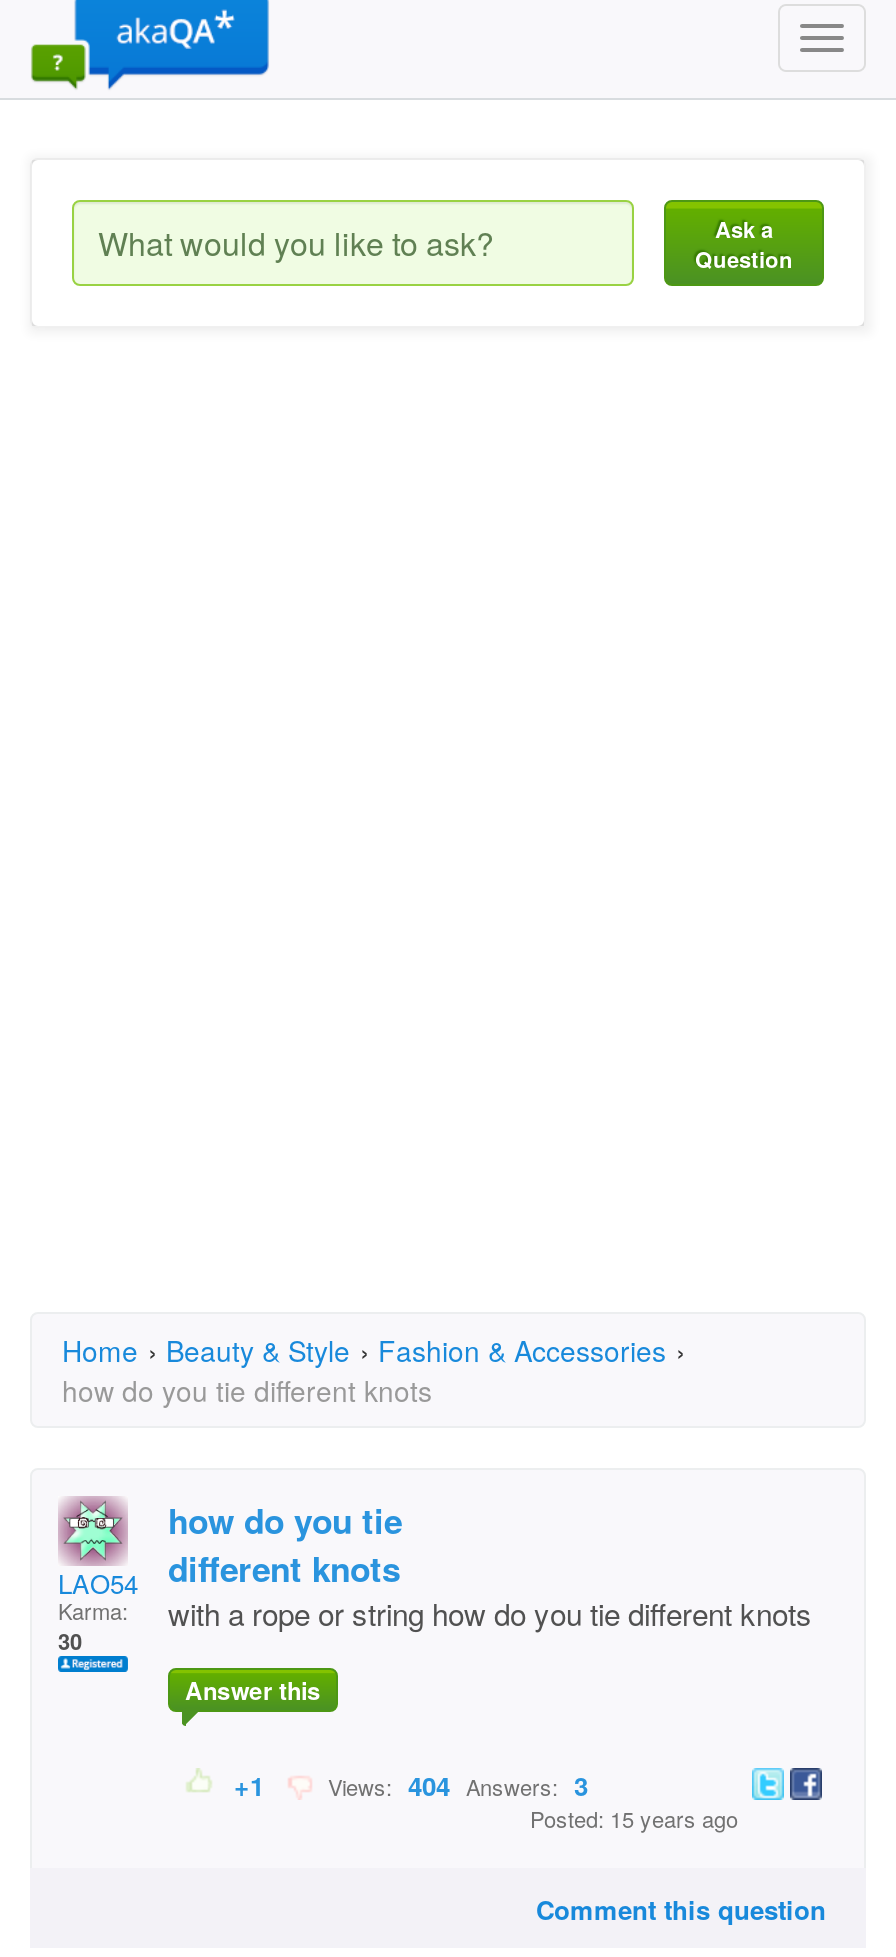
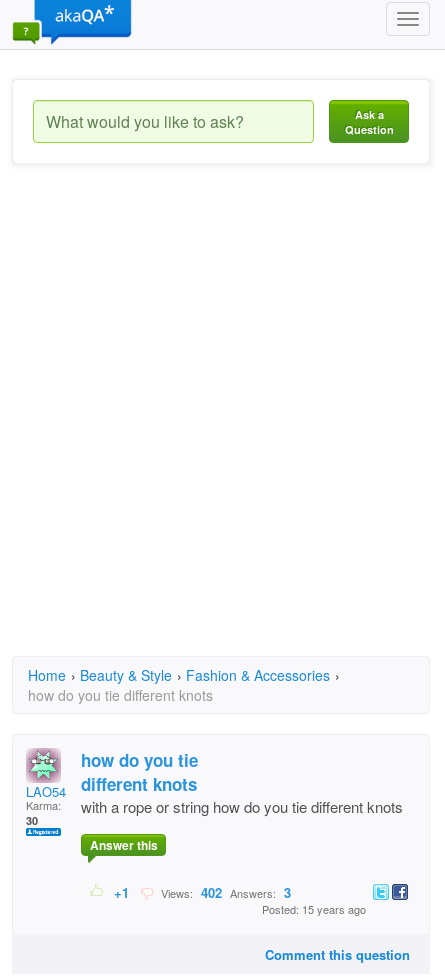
- Views: 404 Answers: 3
+ Views: 402 Answers: 3
